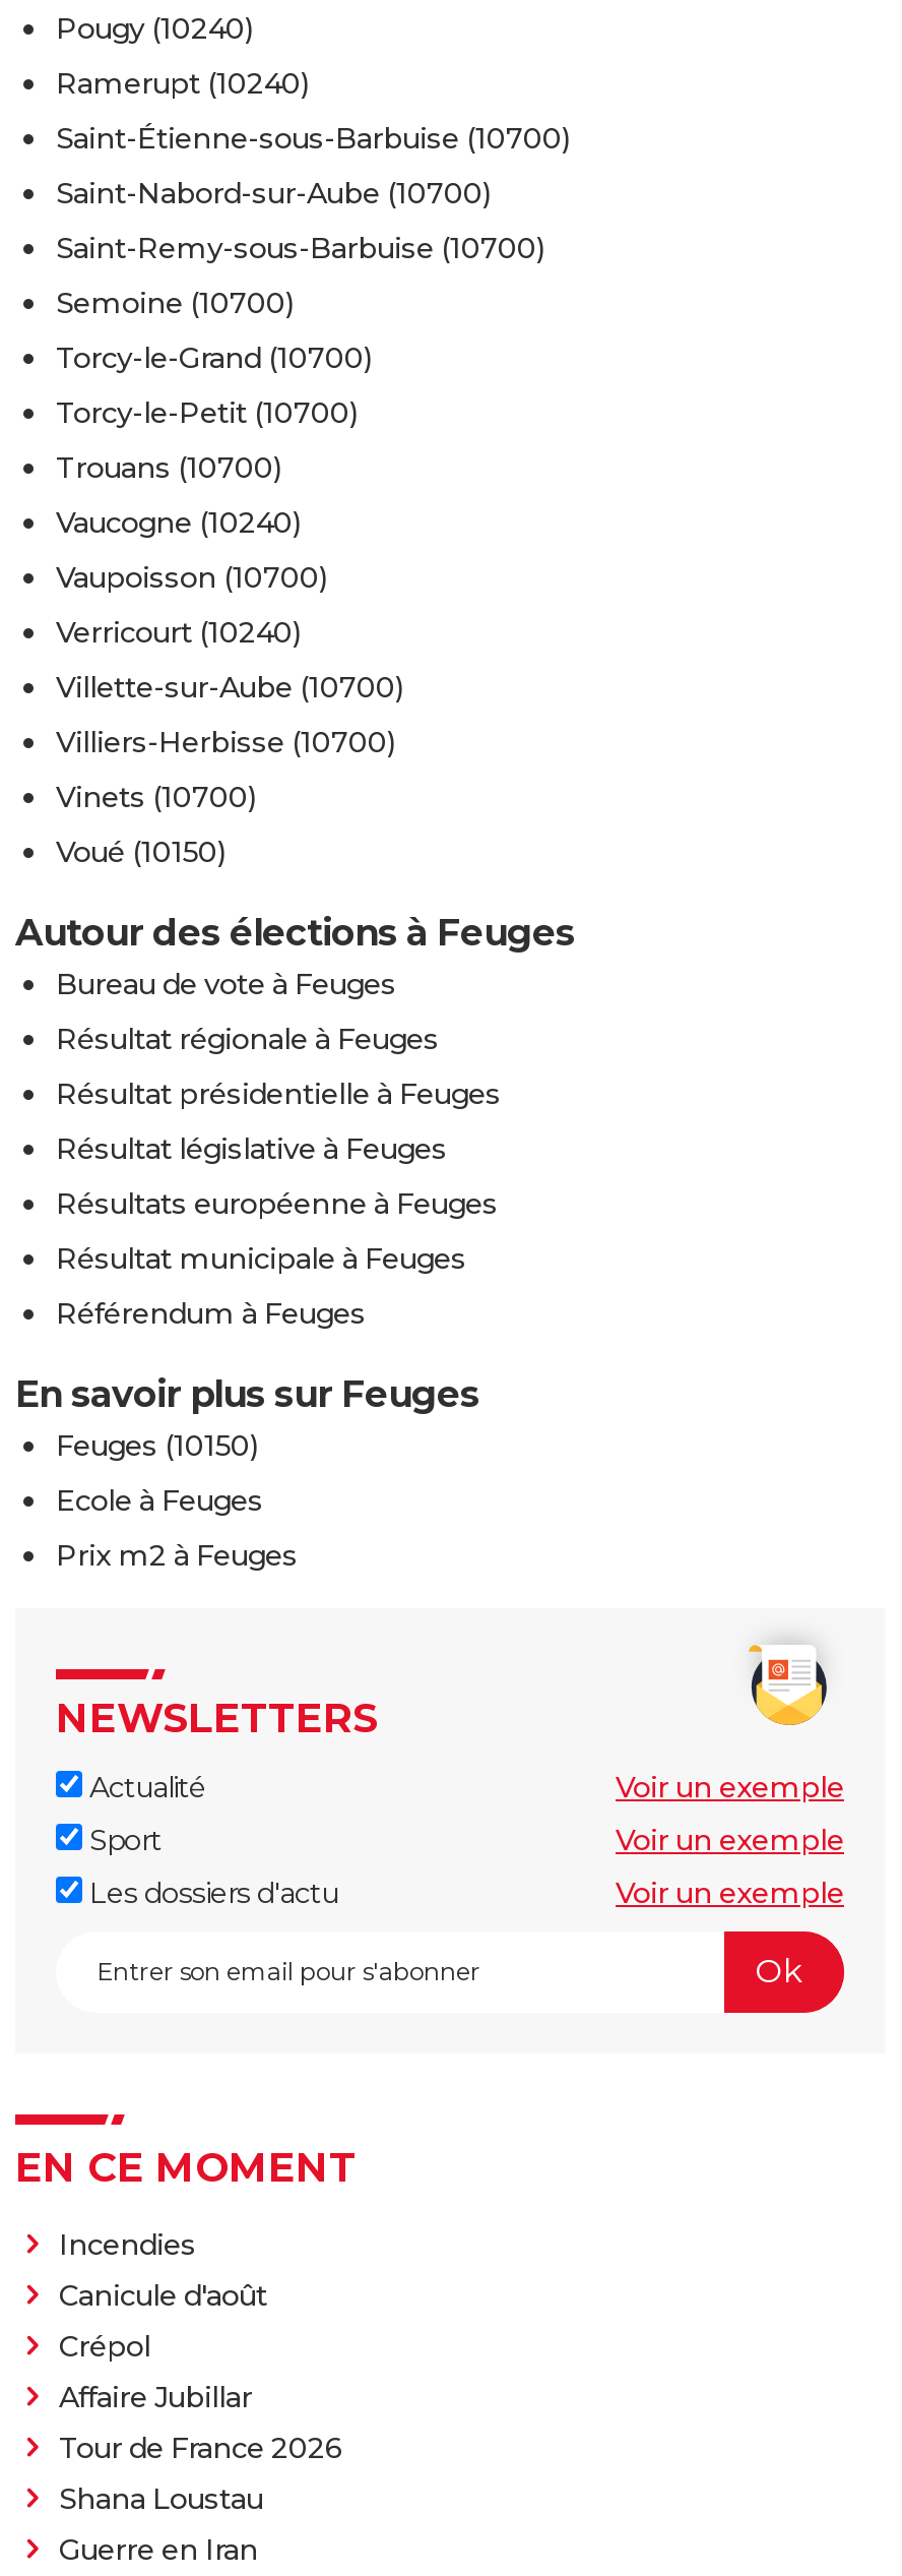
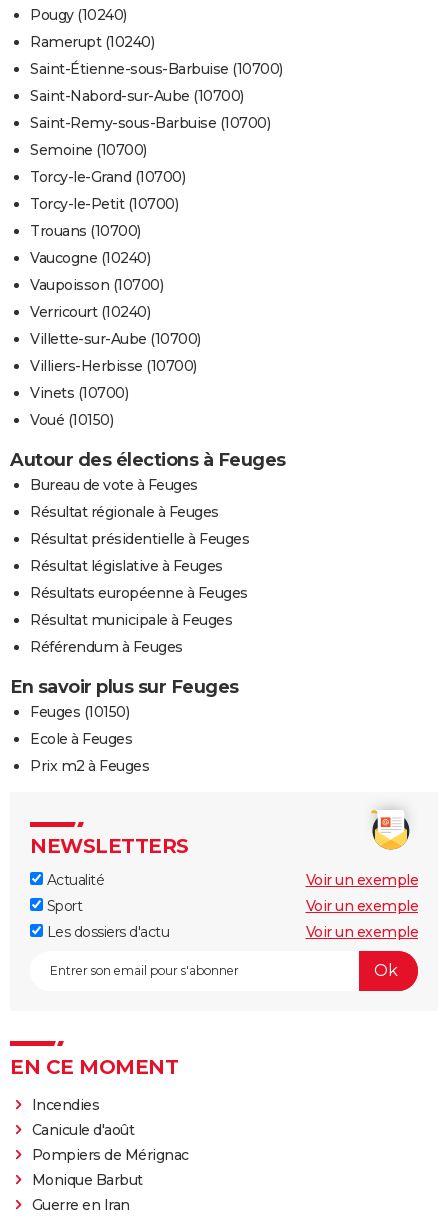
- Crépol
- Affaire Jubillar
- Tour de France 2026
- Shana Loustau
+ Pompiers de Mérignac
+ Monique Barbut
